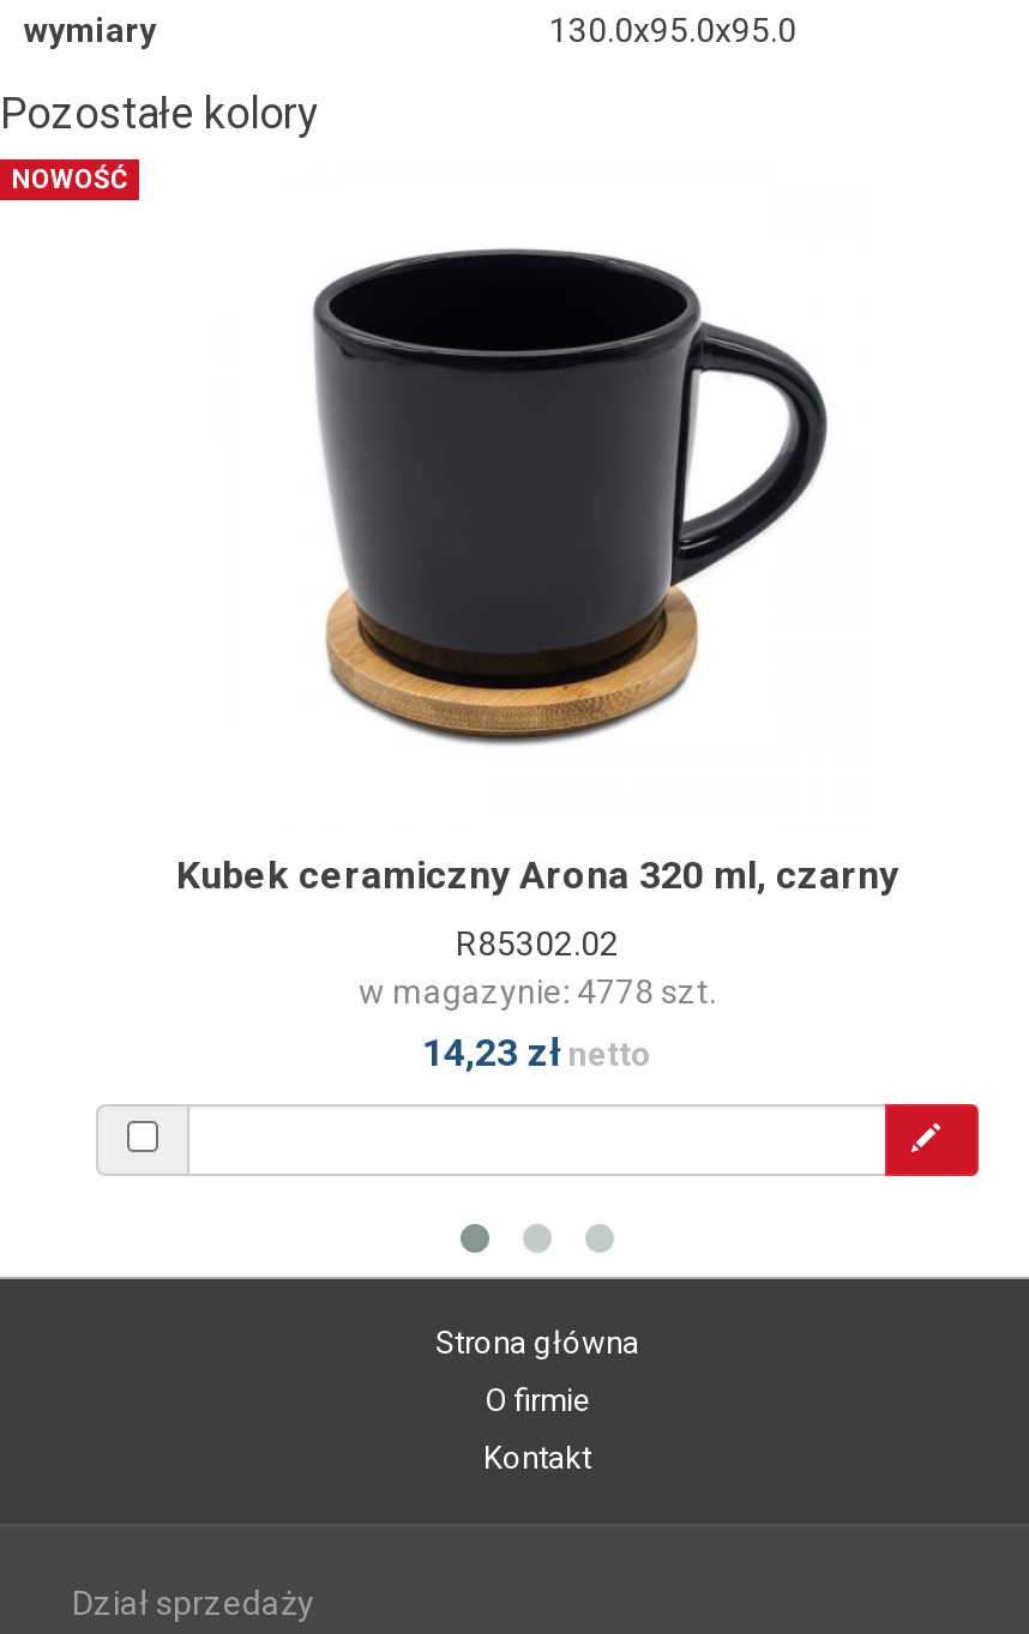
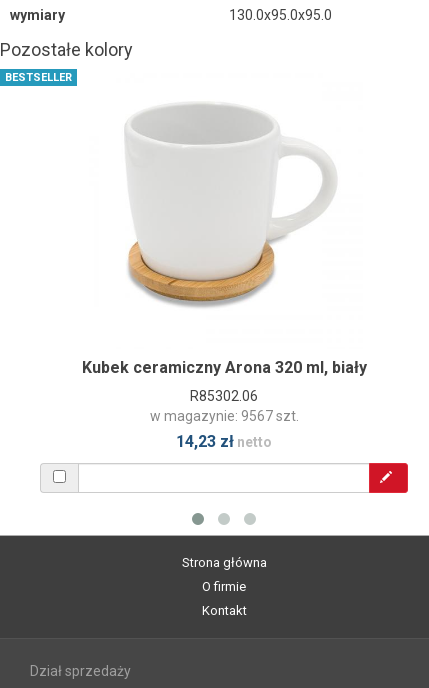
- NOWOŚĆ
+ BESTSELLER

- [image]
+ [image]

- Kubek ceramiczny Arona 320 ml, czarny
+ Kubek ceramiczny Arona 320 ml, biały

- R85302.02
- w magazynie: 4778 szt.
+ R85302.06
+ w magazynie: 9567 szt.
